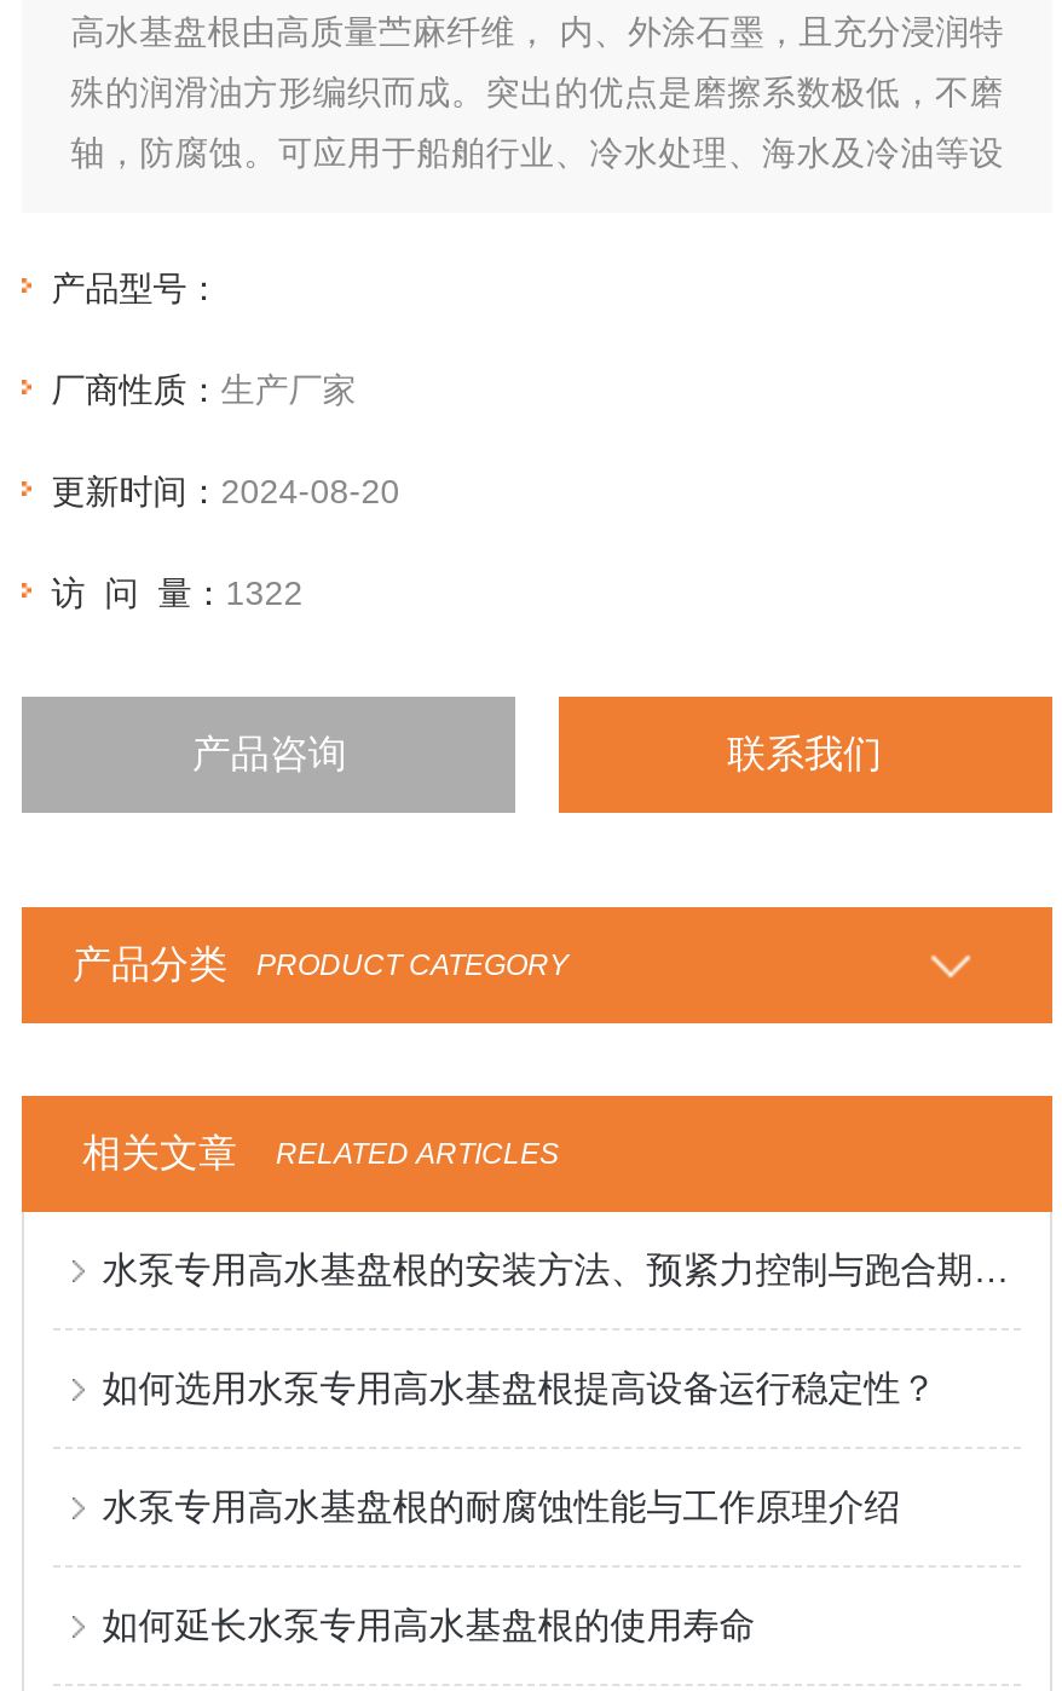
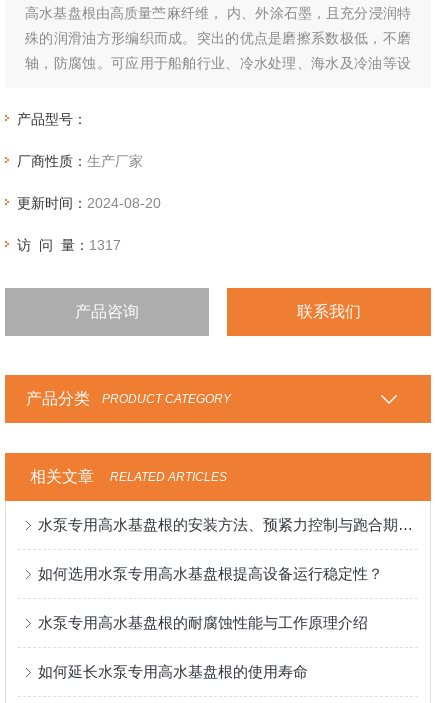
- 访 问 量：1322
+ 访 问 量：1317
